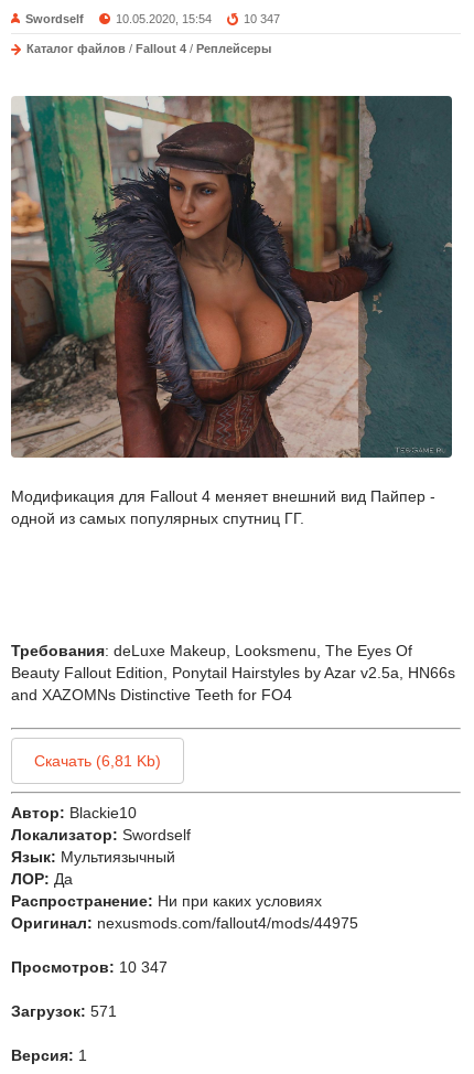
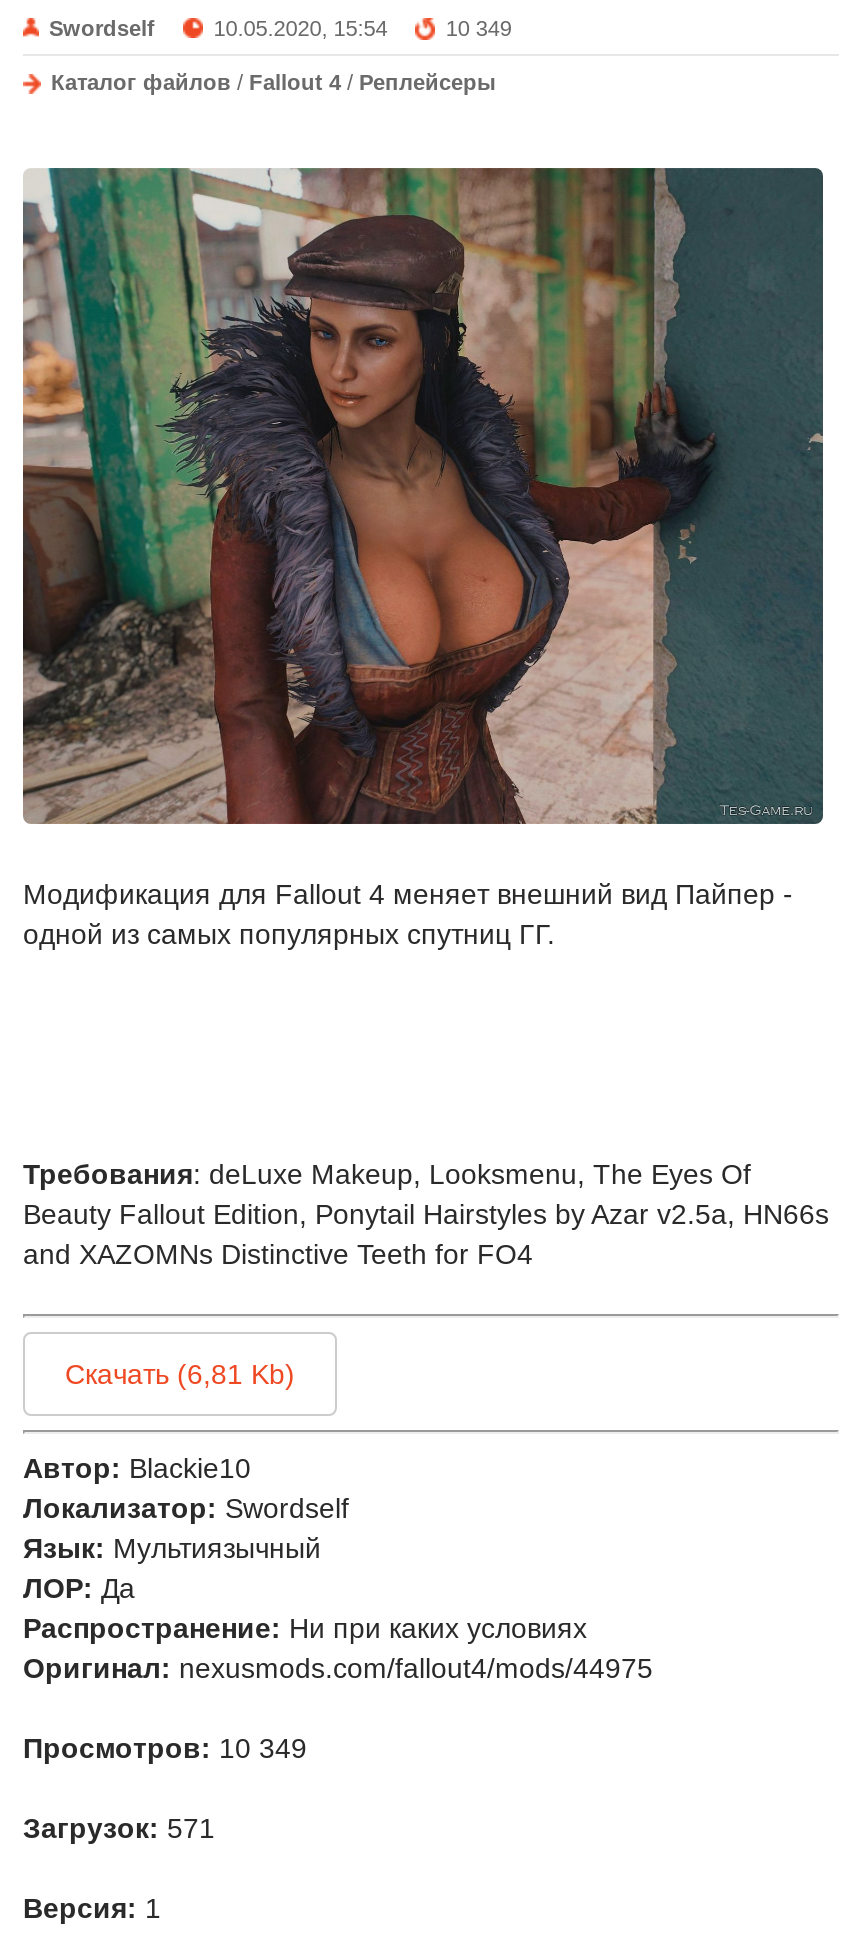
- 10 347
+ 10 349

- Просмотров: 10 347
+ Просмотров: 10 349
